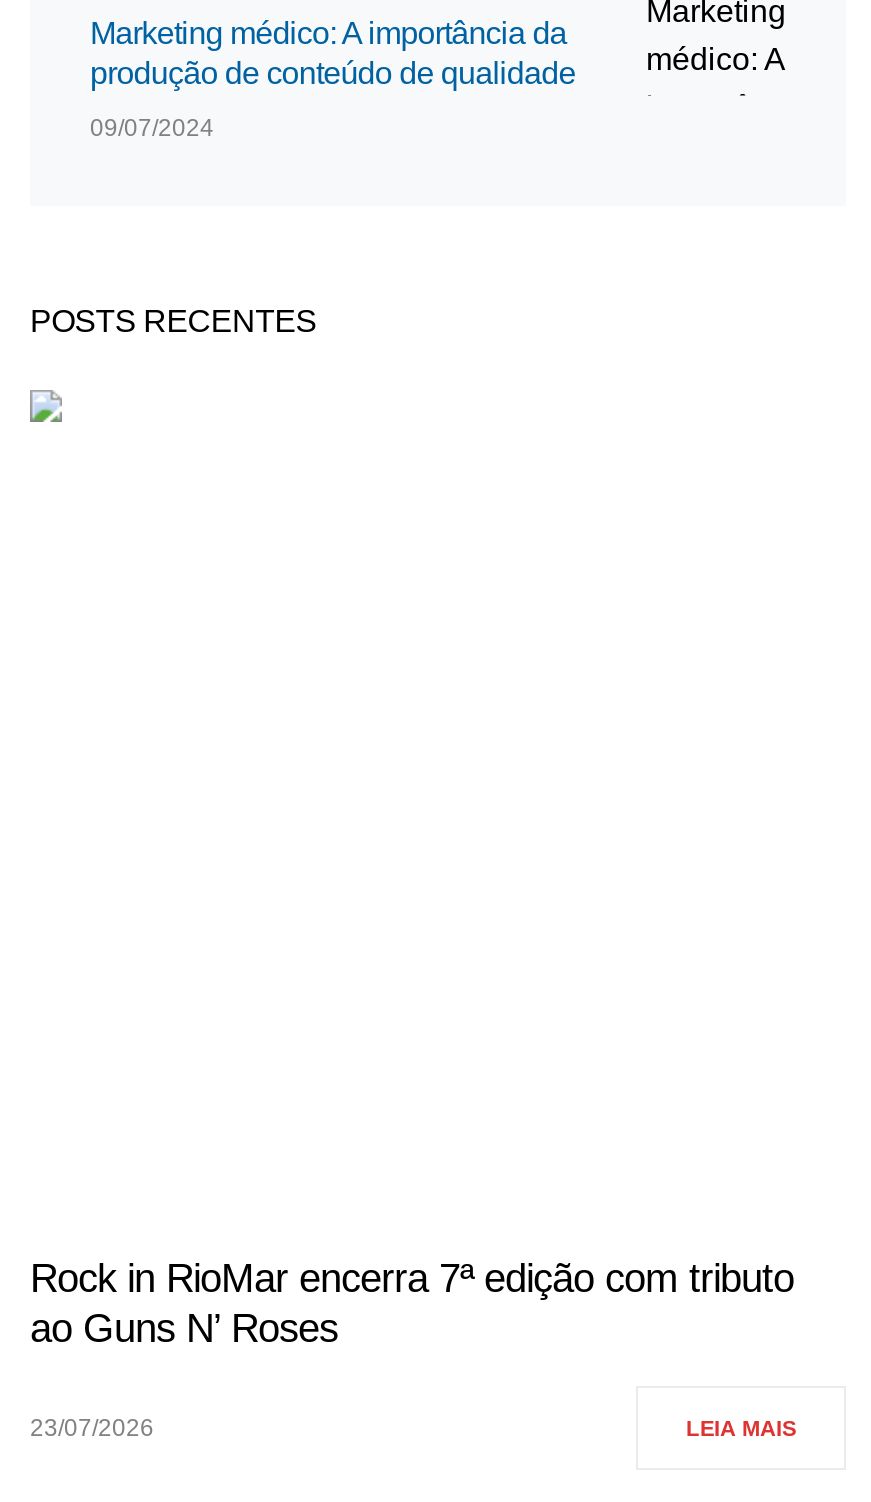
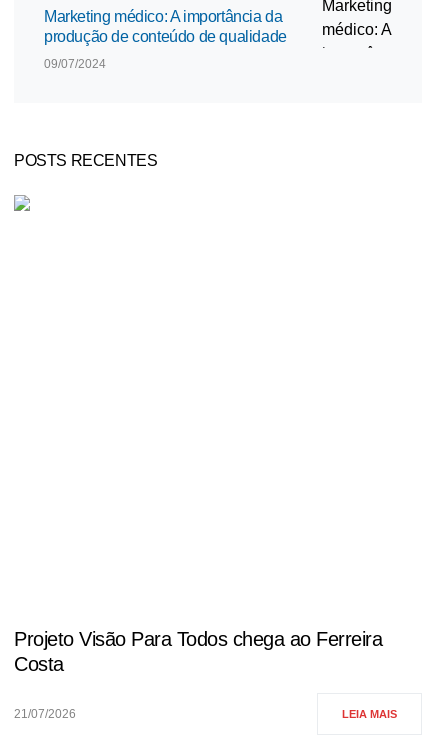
- Rock in RioMar encerra 7ª edição com tributo
- ao Guns N’ Roses
+ Projeto Visão Para Todos chega ao Ferreira
+ Costa

- 23/07/2026
+ 21/07/2026
